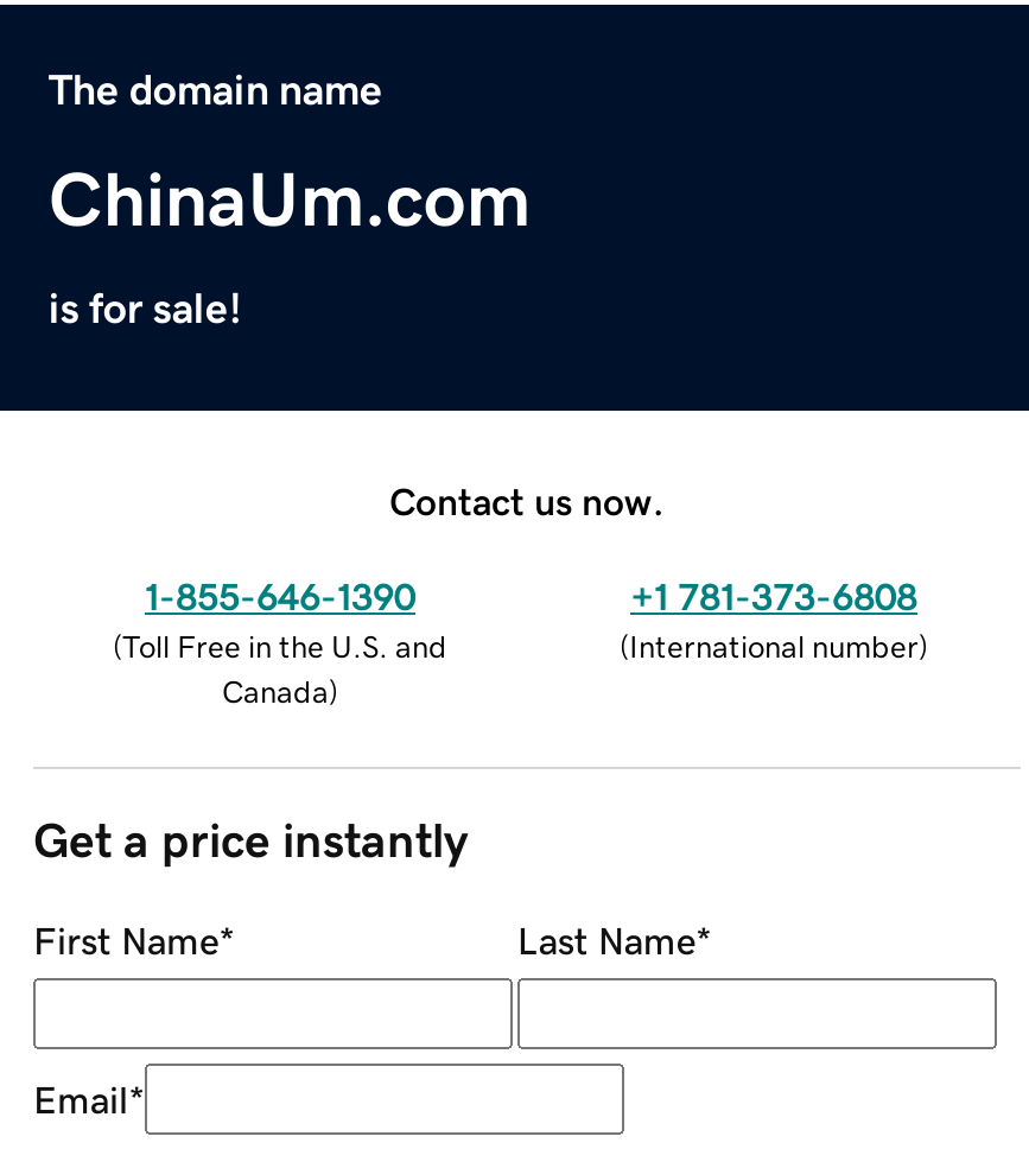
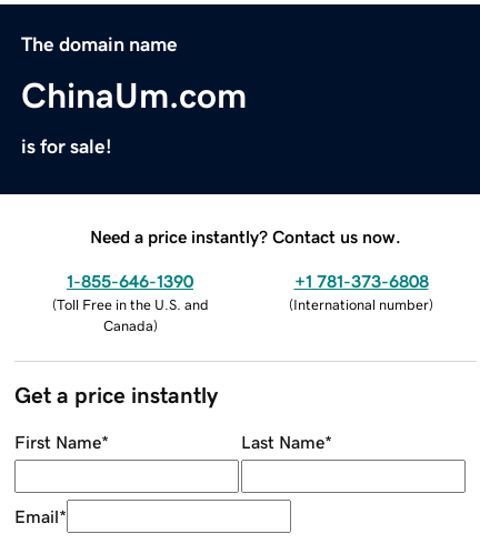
- Contact us now.
+ Need a price instantly? Contact us now.
